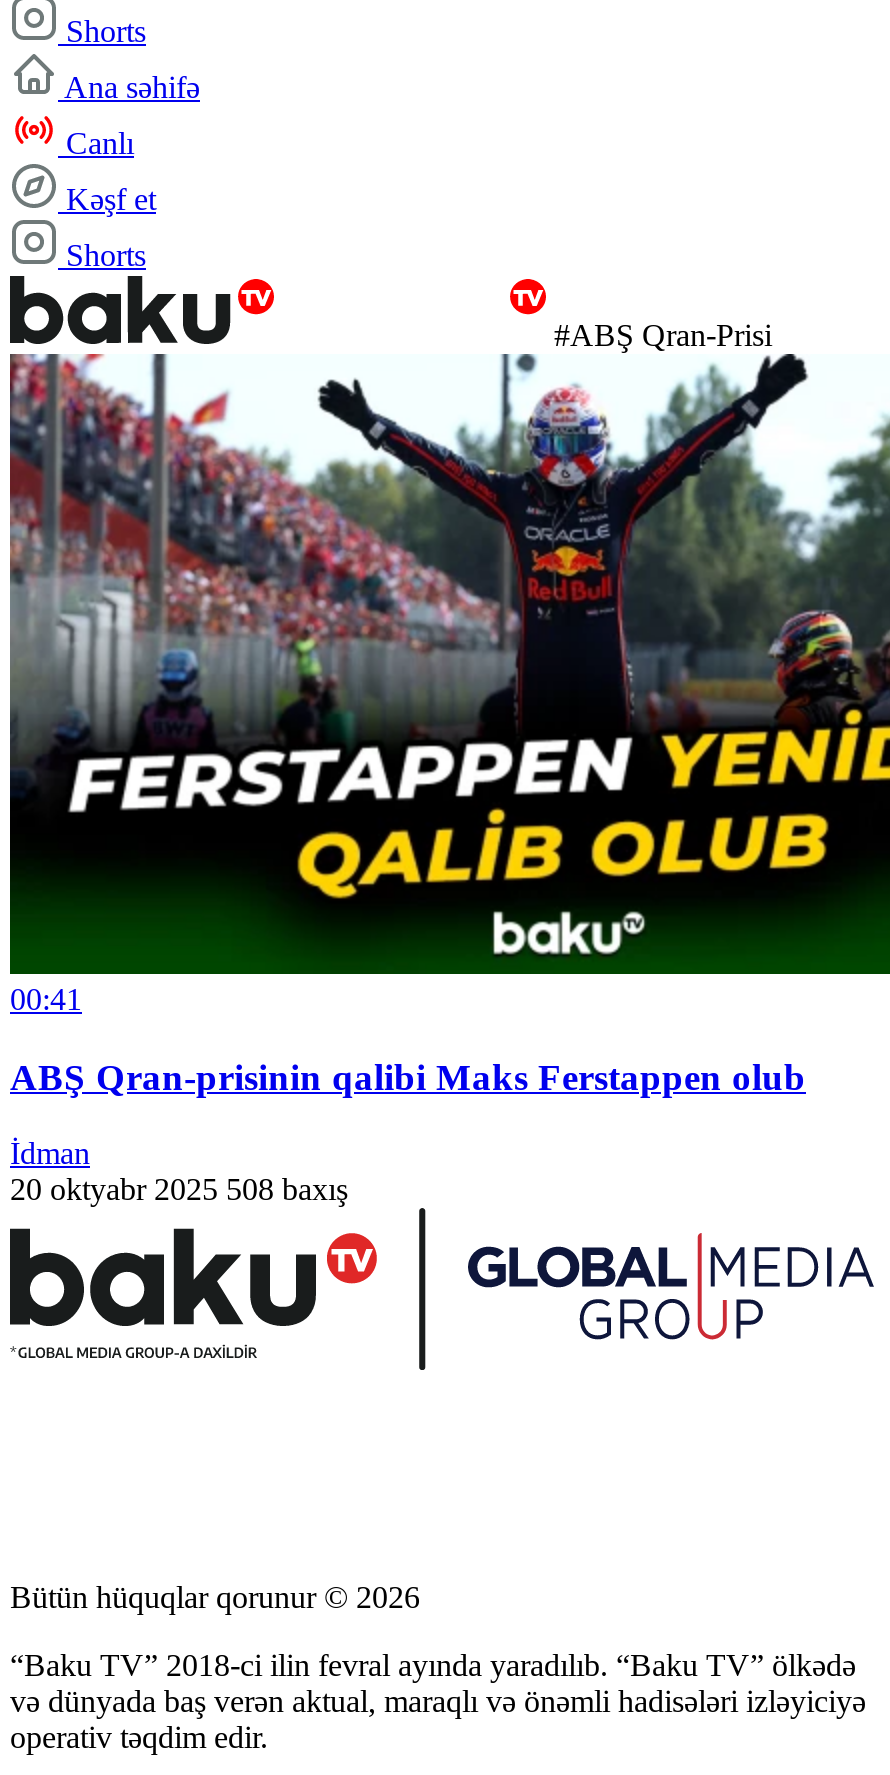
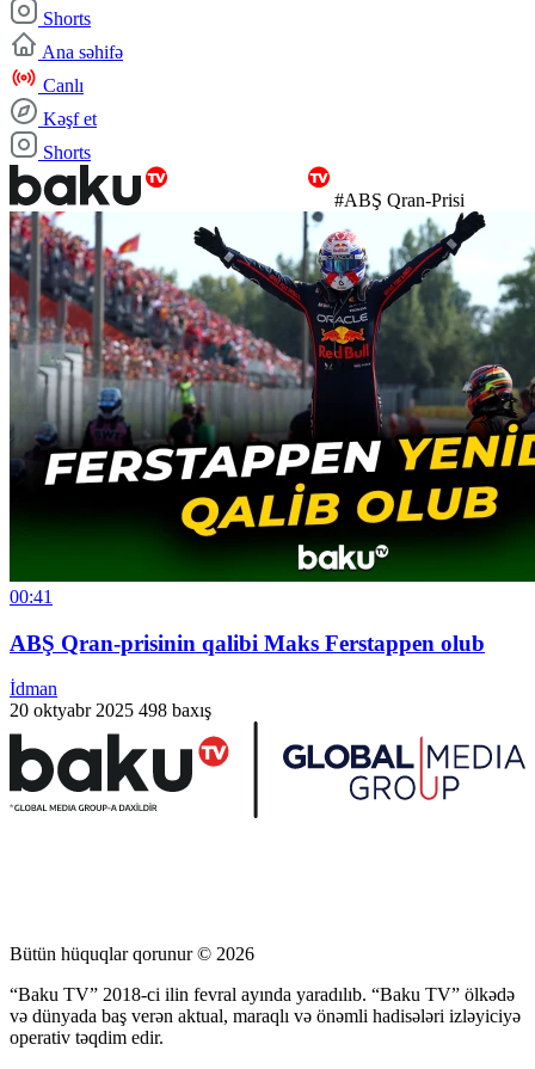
- 20 oktyabr 2025 508 baxış
+ 20 oktyabr 2025 498 baxış
